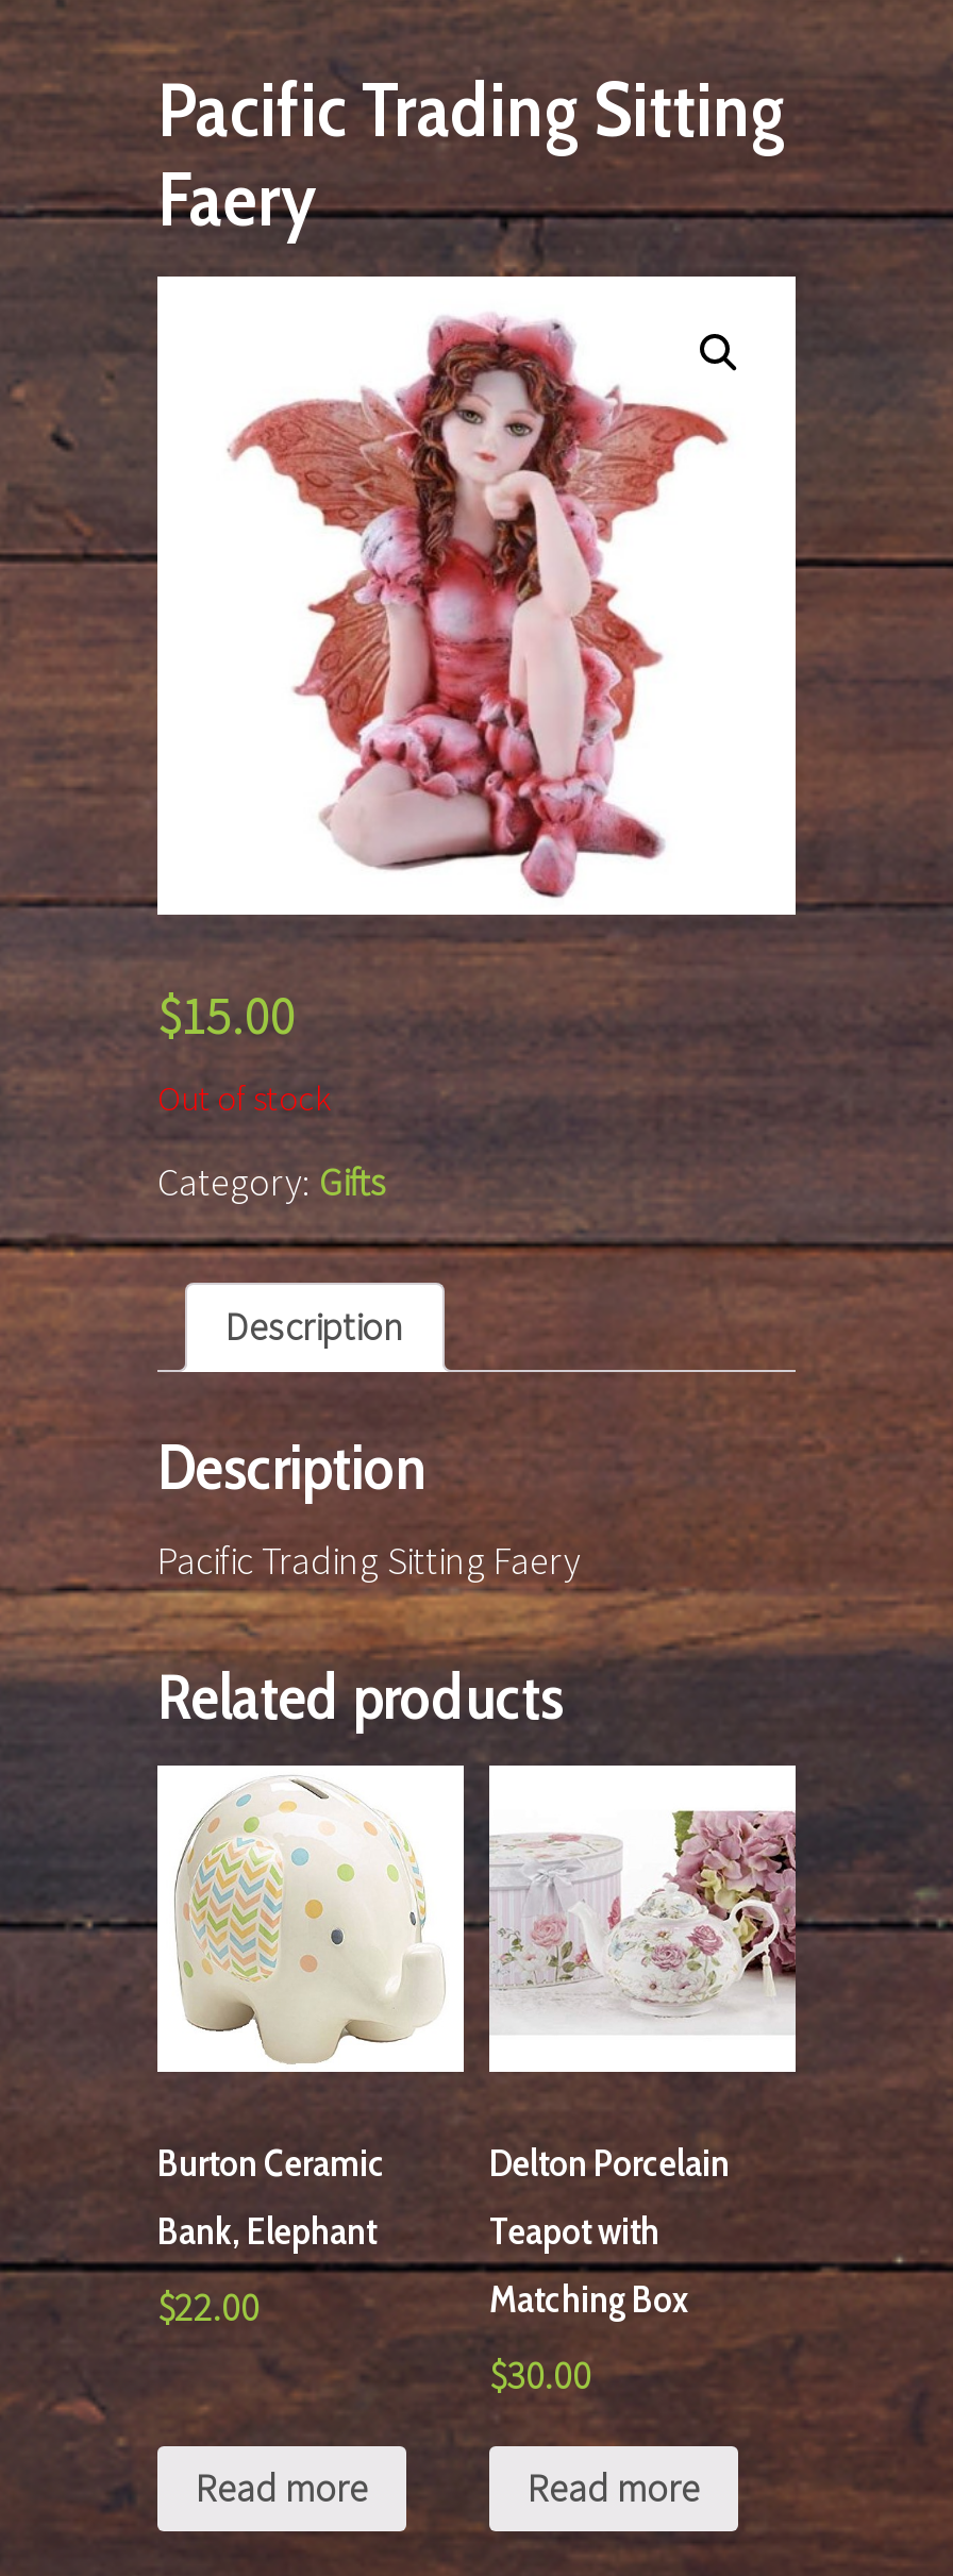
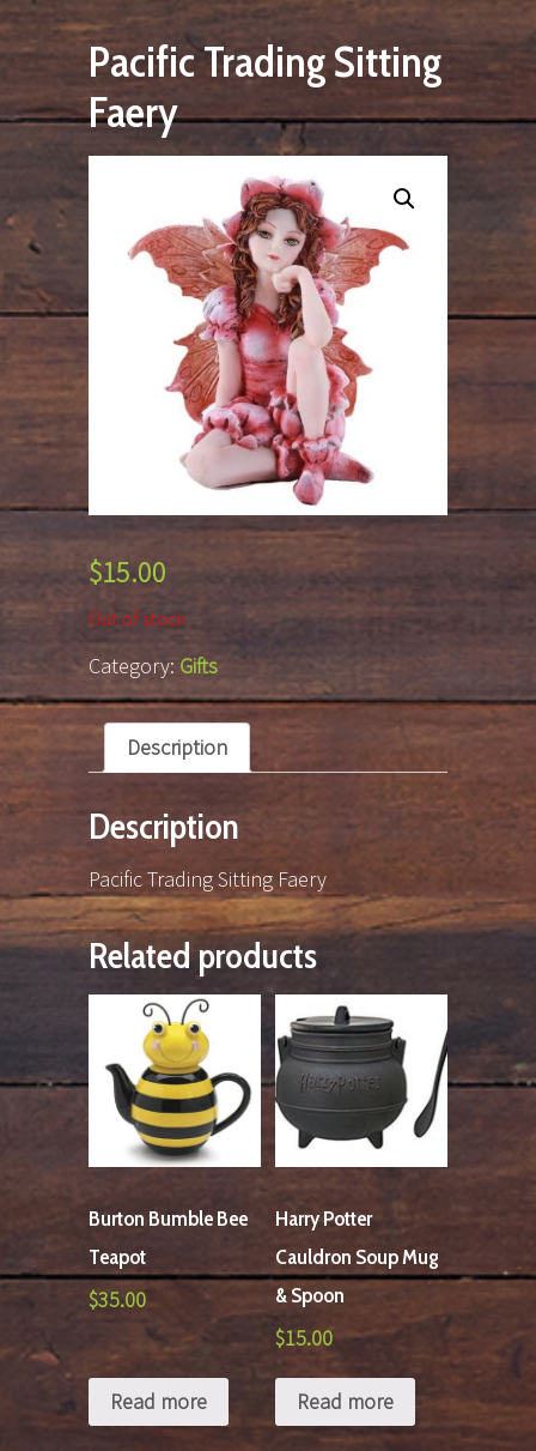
- [image]
- Burton Ceramic
+ [image]
+ Burton Bumble Bee

- [image]
+ [image]

- Delton Porcelain
+ Harry Potter

- Bank, Elephant
+ Teapot

- Teapot with
+ Cauldron Soup Mug

- $22.00
+ $35.00

- Matching Box
+ & Spoon

- $30.00
+ $15.00
